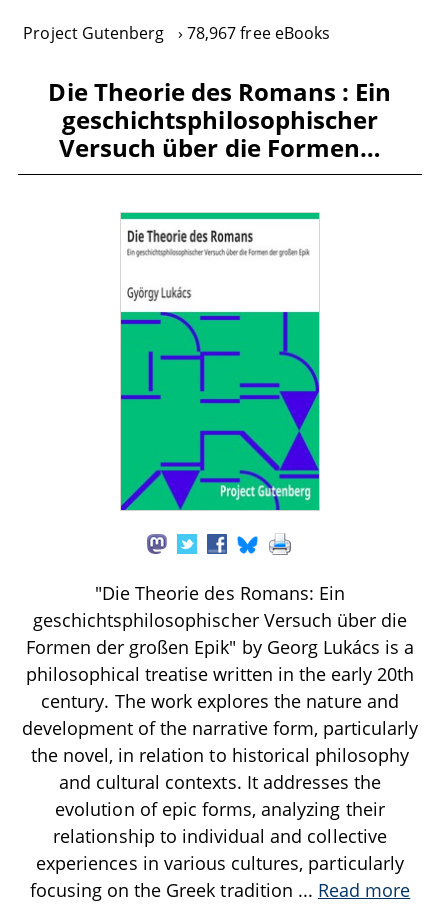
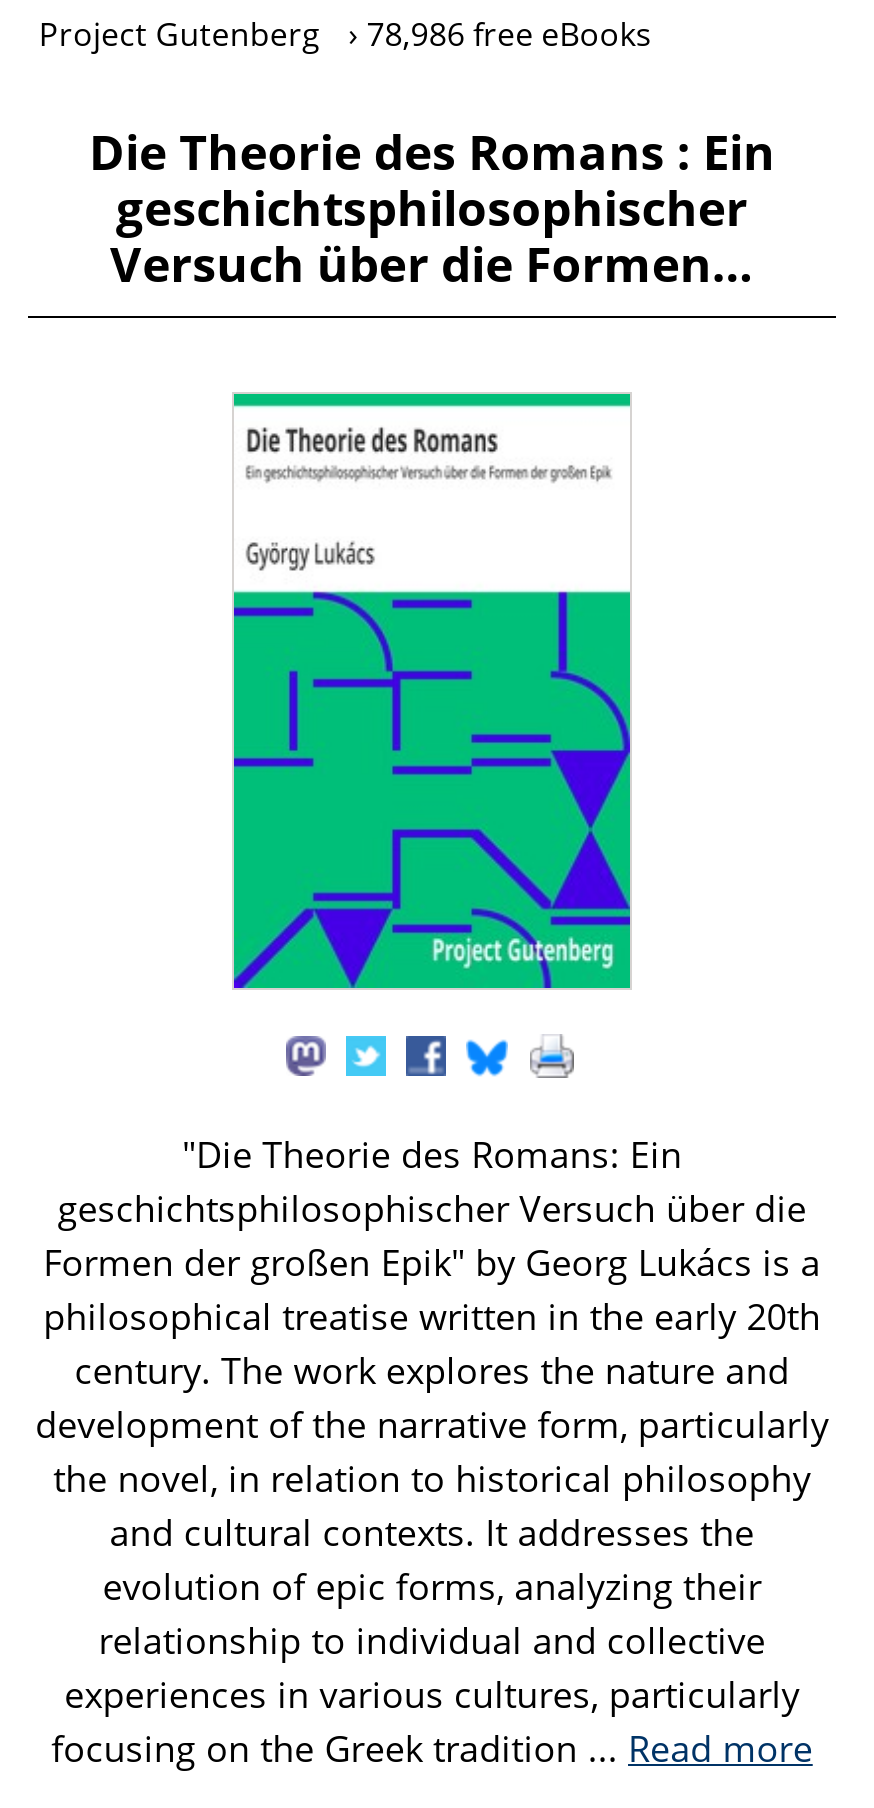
- Project Gutenberg 78,967 free eBooks
+ Project Gutenberg 78,986 free eBooks
